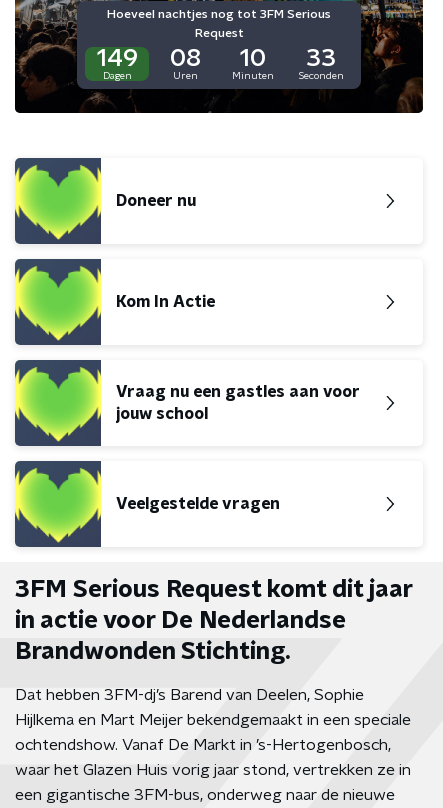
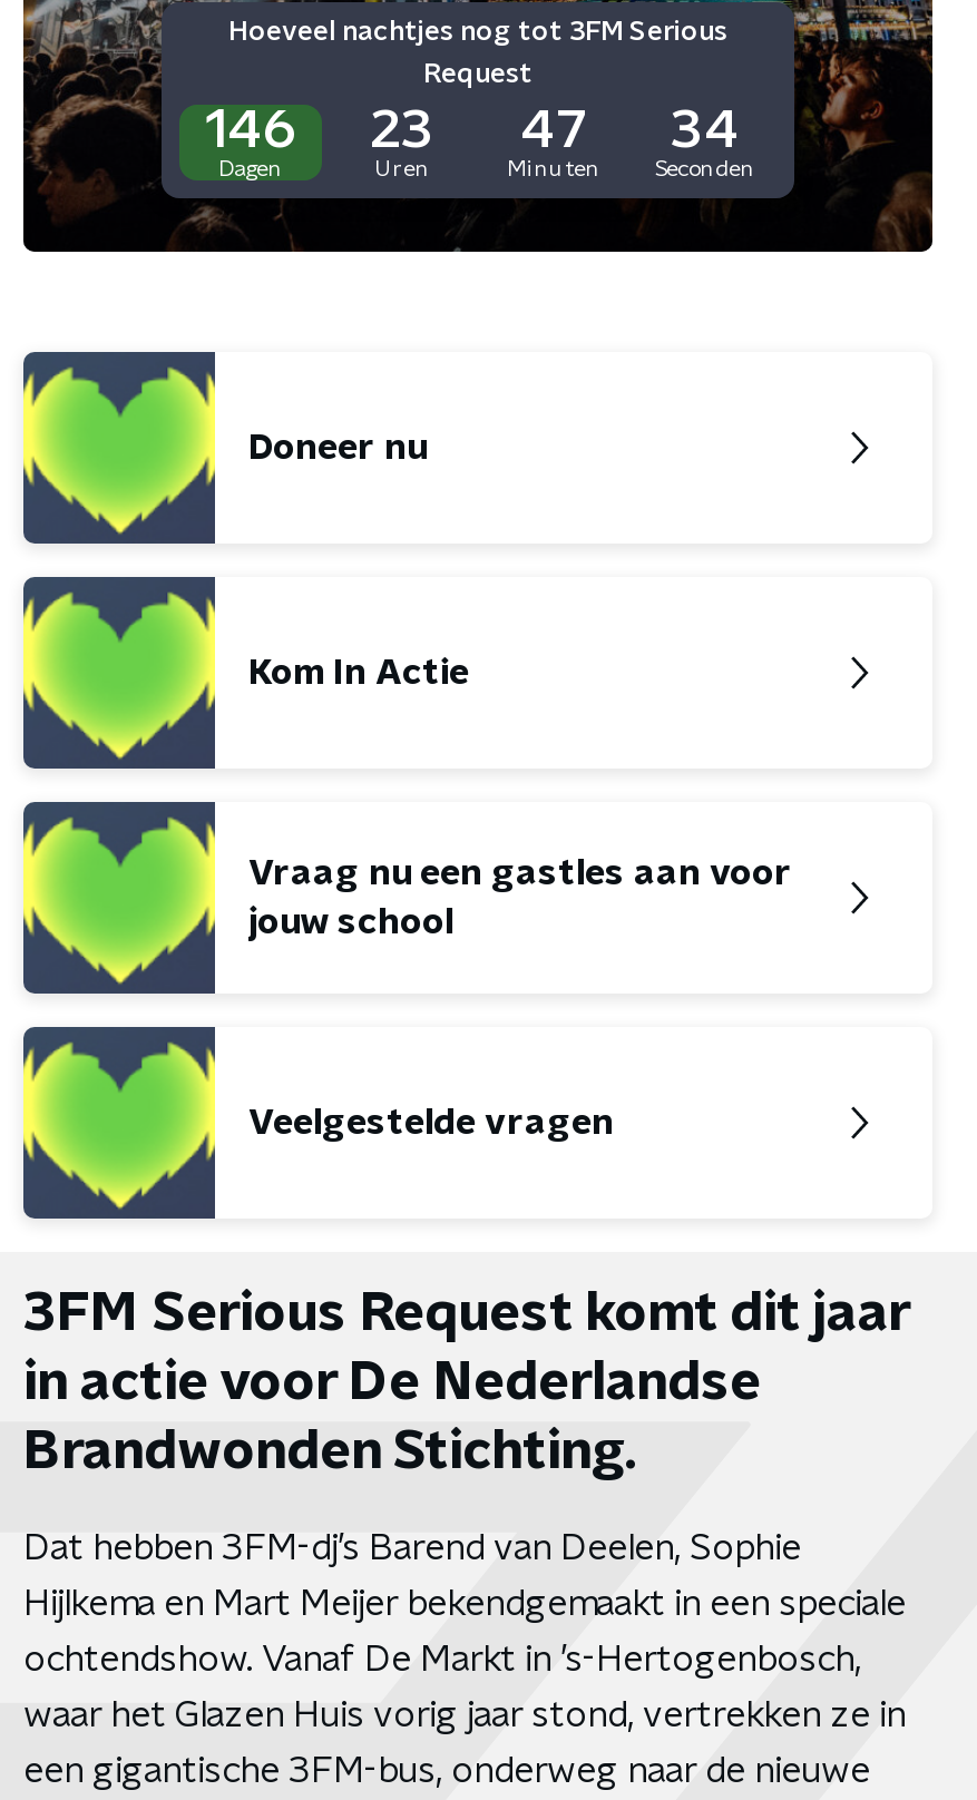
- 149
+ 146

- 08
+ 23

- 10
+ 47

- 33
+ 34
